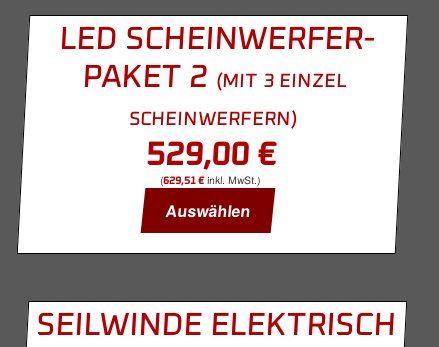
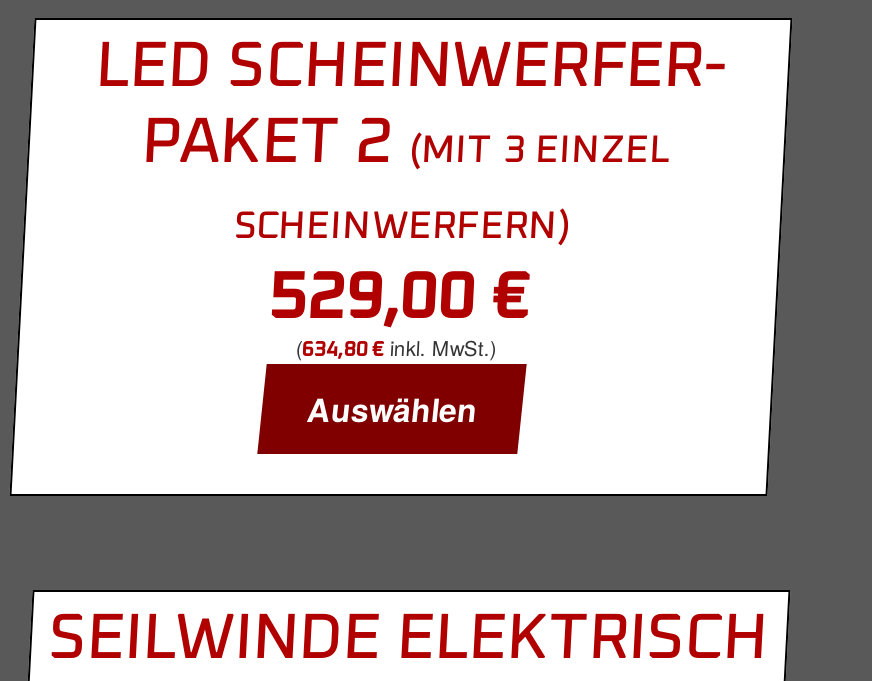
- (629,51€inkl. MwSt.)
+ (634,80€inkl. MwSt.)
